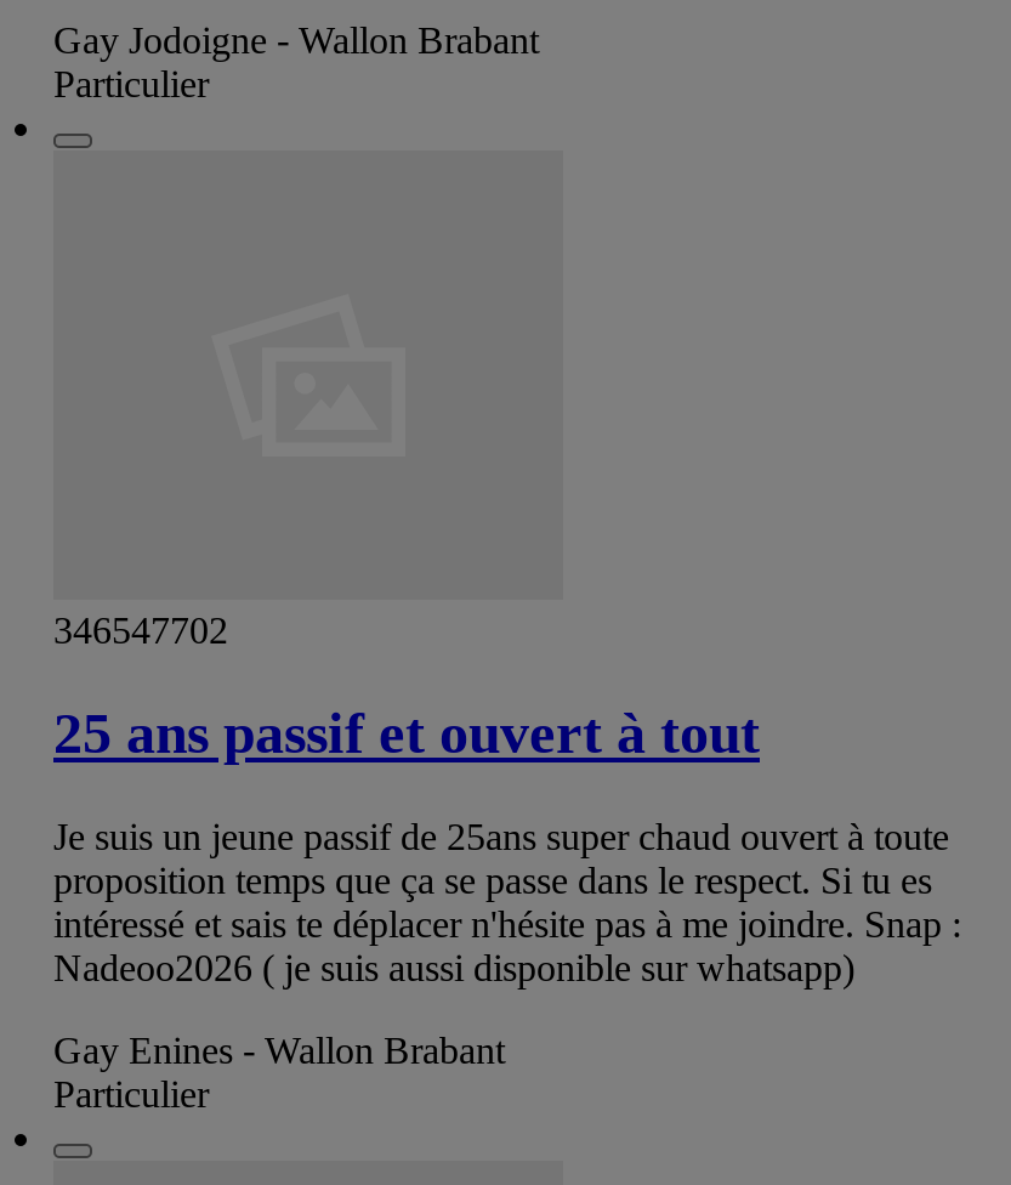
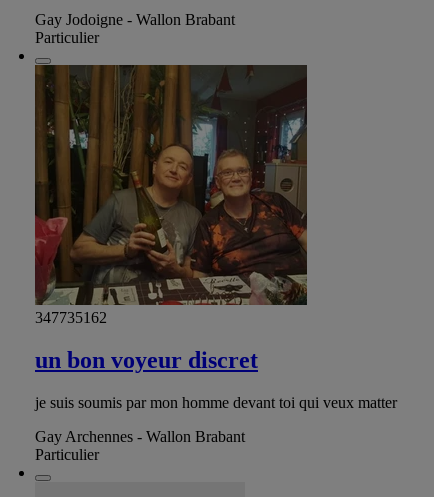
+ [image]

- 346547702
+ 347735162

- 25 ans passif et ouvert à tout
+ un bon voyeur discret

- Je suis un jeune passif de 25ans super chaud ouvert à toute
- proposition temps que ça se passe dans le respect. Si tu es
- intéressé et sais te déplacer n'hésite pas à me joindre. Snap :
- Nadeoo2026 ( je suis aussi disponible sur whatsapp)
+ je suis soumis par mon homme devant toi qui veux matter

- Gay Enines - Wallon Brabant
+ Gay Archennes - Wallon Brabant
